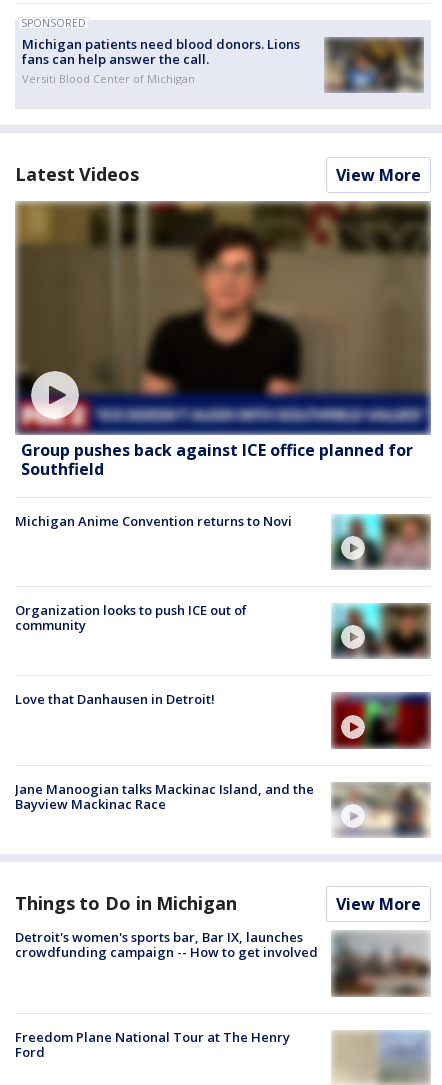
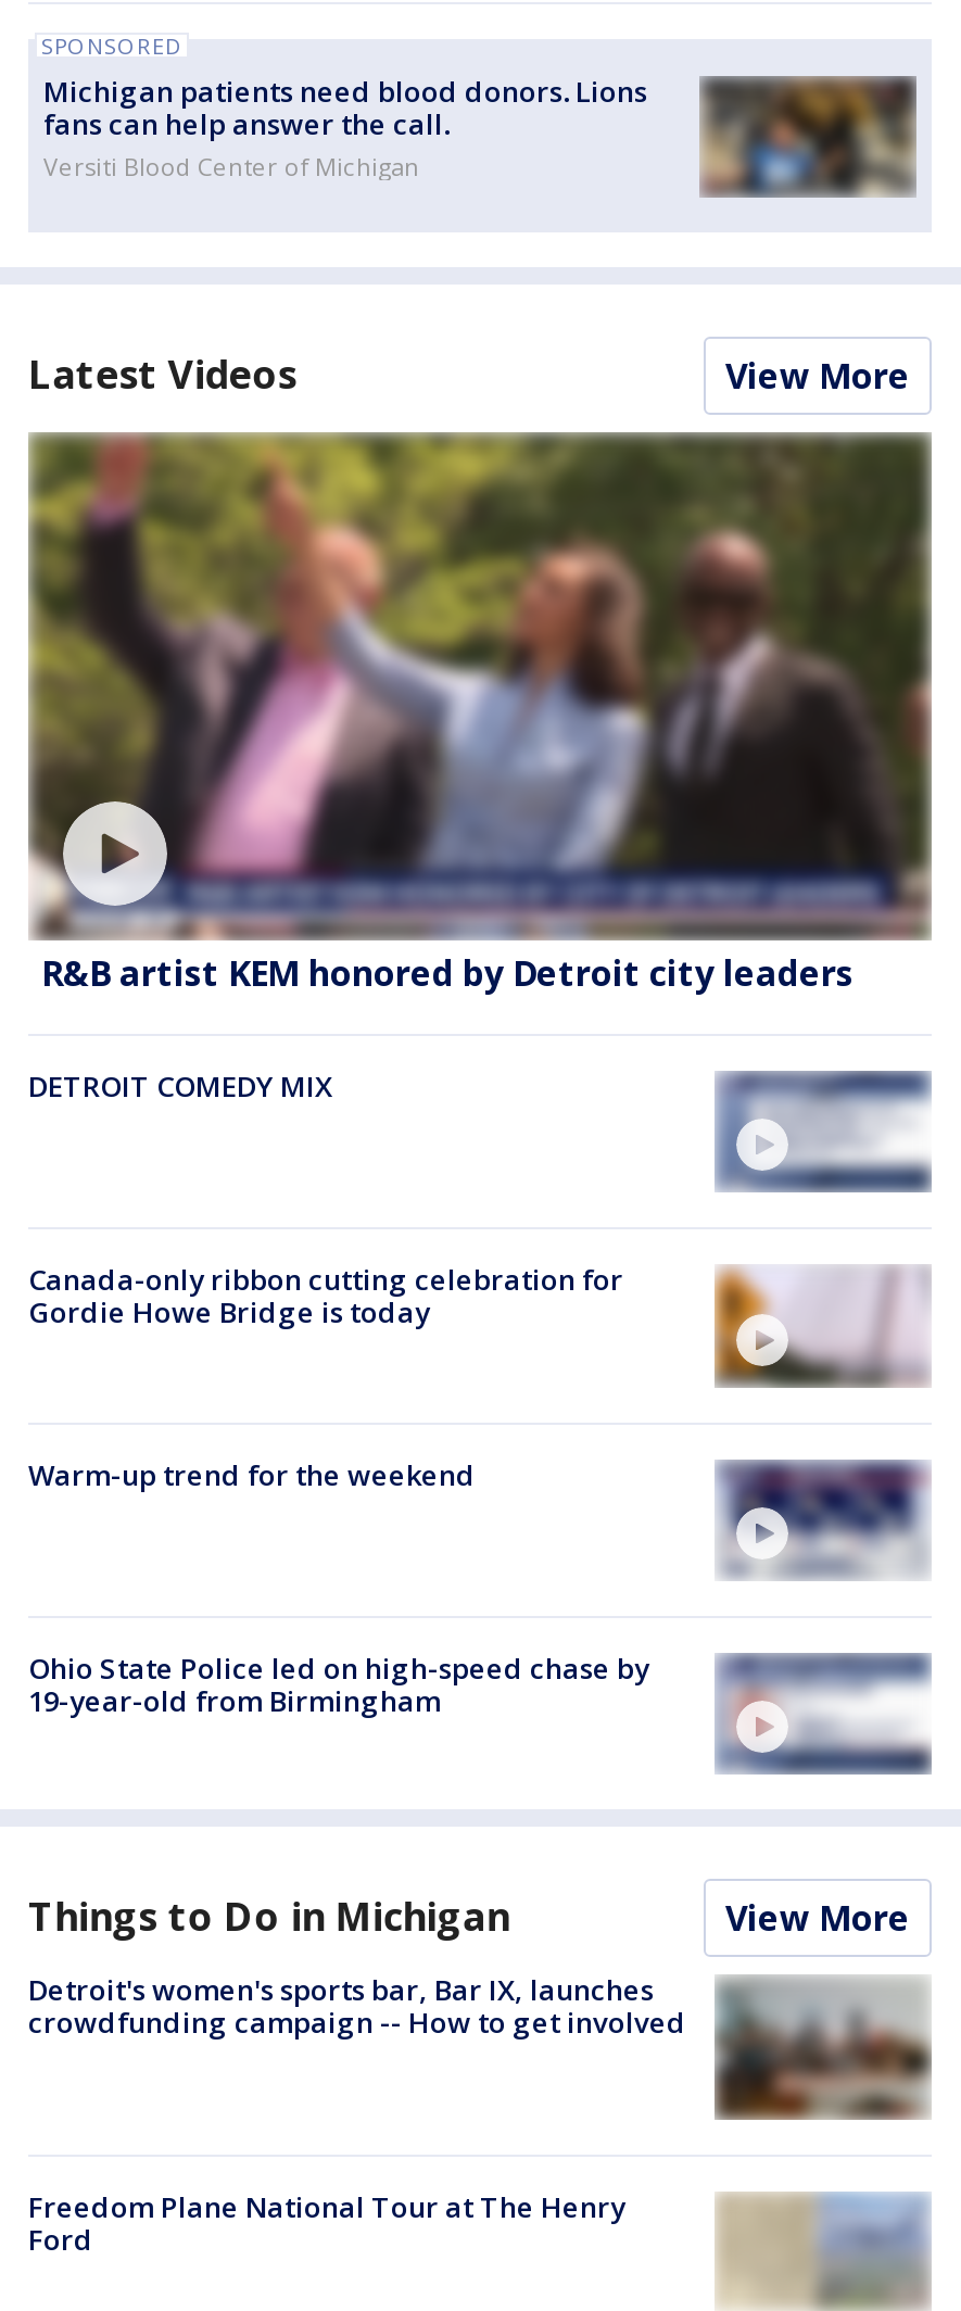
- [image]
- Group pushes back against ICE office planned for
- Southfield
+ [image]
+ R&B artist KEM honored by Detroit city leaders

- Michigan Anime Convention returns to Novi
+ DETROIT COMEDY MIX

- [image]
+ [image]

- Organization looks to push ICE out of
- community
+ Canada-only ribbon cutting celebration for
+ Gordie Howe Bridge is today

- [image]
+ [image]

- Love that Danhausen in Detroit!
+ Warm-up trend for the weekend

- [image]
+ [image]

- [image]
- Jane Manoogian talks Mackinac Island, and the
- Bayview Mackinac Race
+ [image]
+ Ohio State Police led on high-speed chase by
+ 19-year-old from Birmingham
